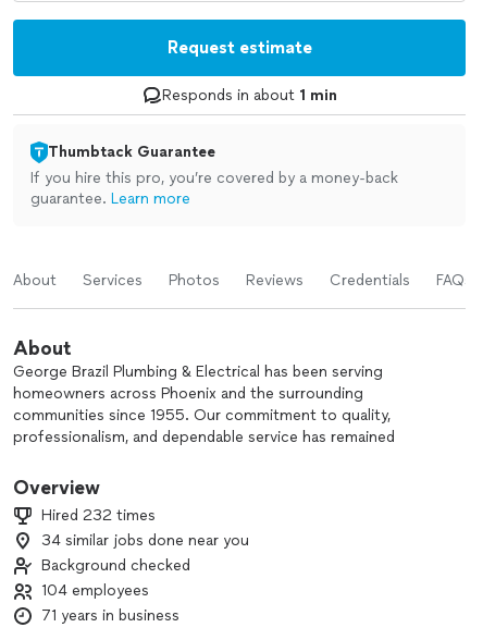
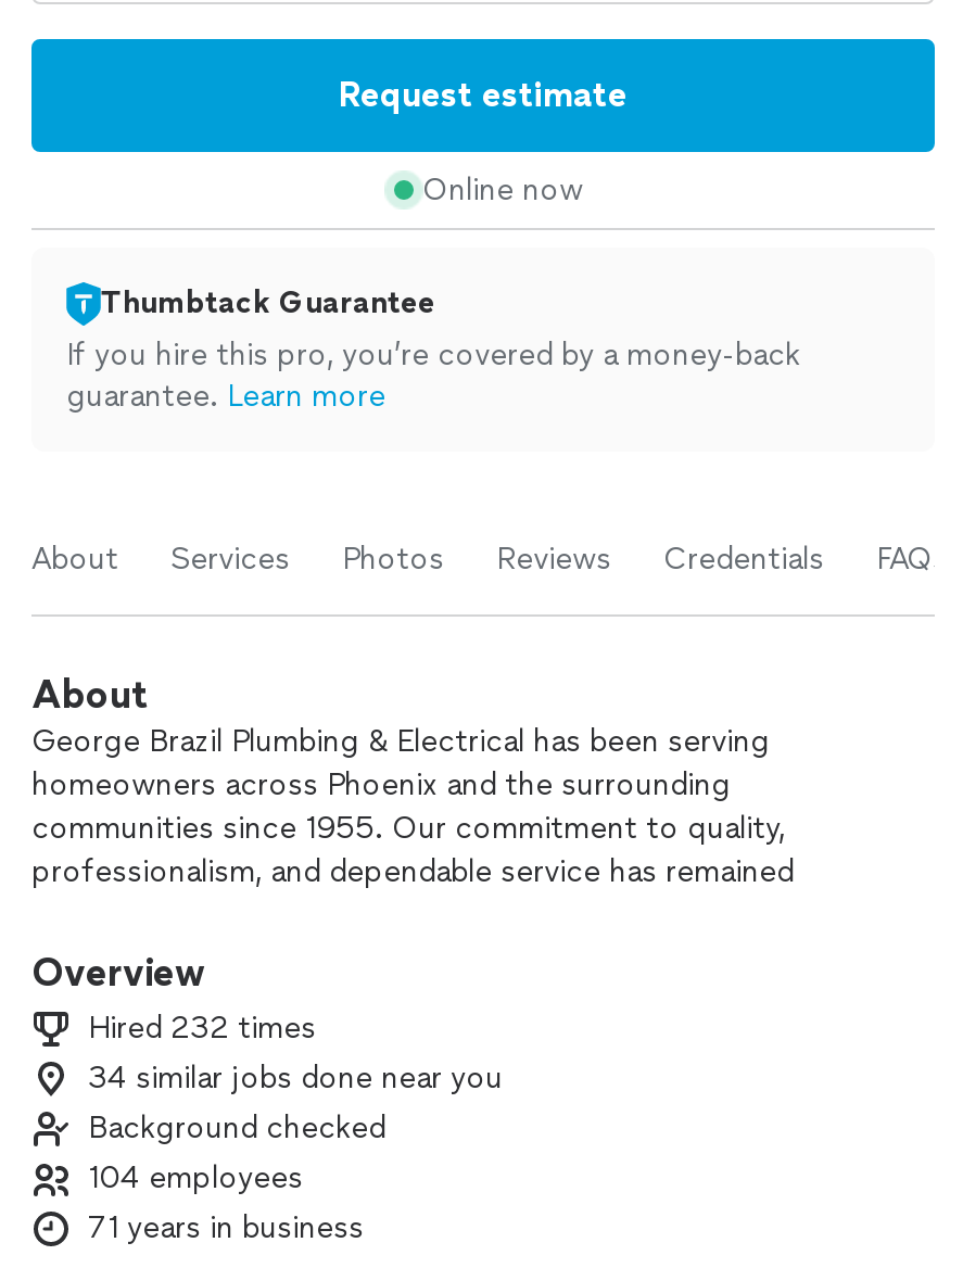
- Responds in about 1 min
+ Online now
